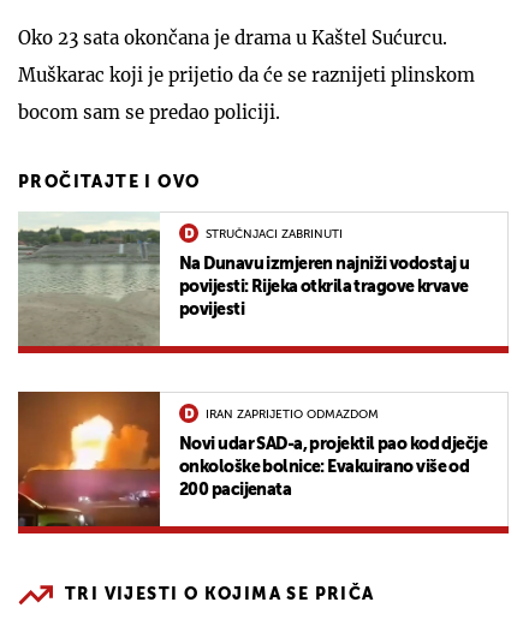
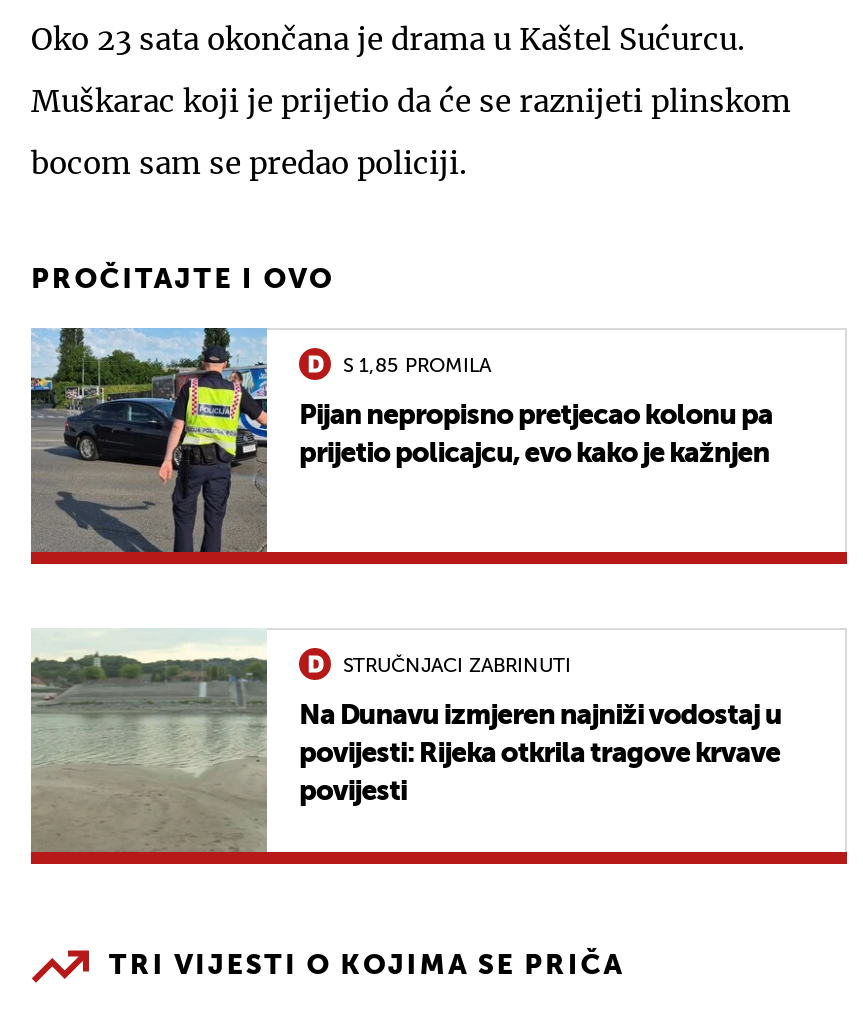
+ [image]
+ S 1,85 PROMILA
+ Pijan nepropisno pretjecao kolonu pa
+ prijetio policajcu, evo kako je kažnjen

moved down: [image] | STRUČNJACI ZABRINUTI | Na Dunavu izmjeren najniži vodostaj u | povijesti: Rijeka otkrila tragove krvave | povijesti

- [image]
- IRAN ZAPRIJETIO ODMAZDOM
- Novi udar SAD-a, projektil pao kod dječje
- onkološke bolnice: Evakuirano više od
- 200 pacijenata
